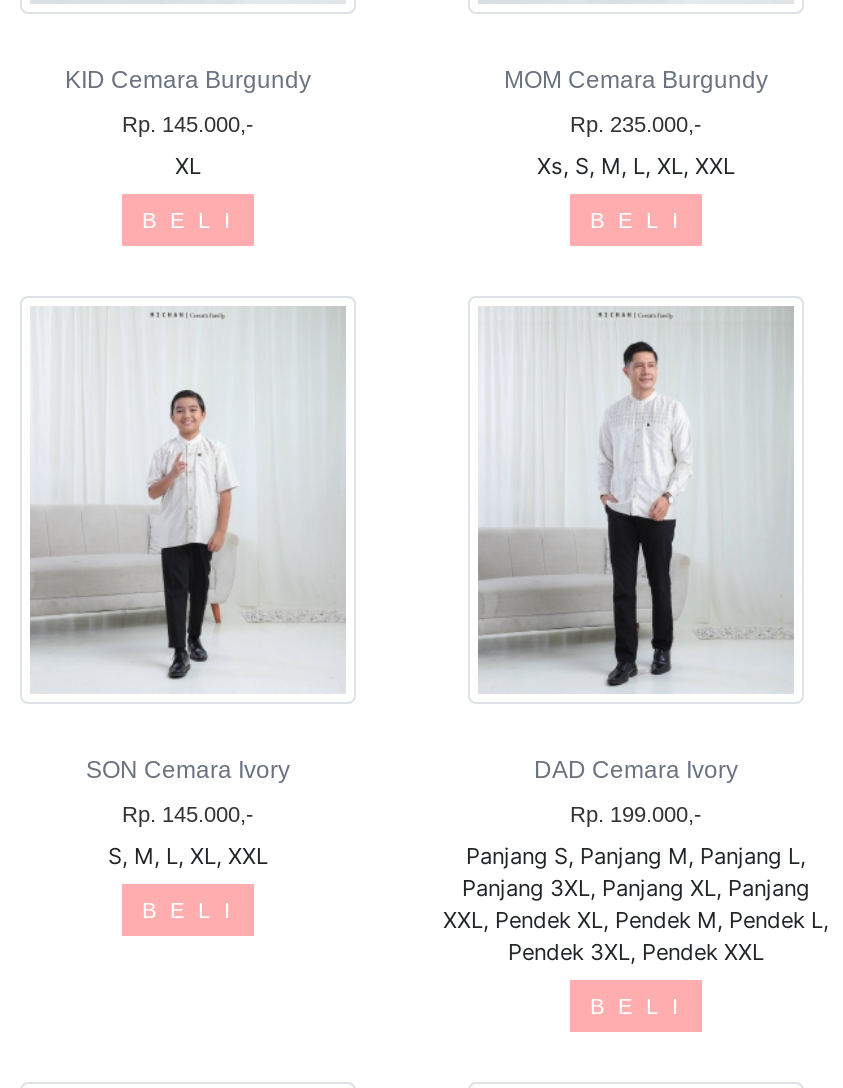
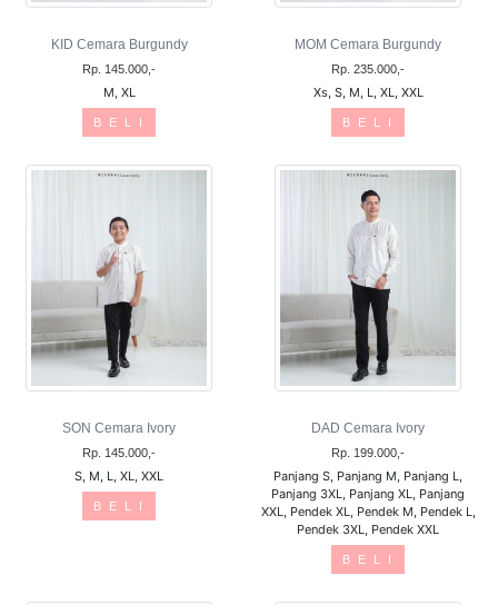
- XL
+ M, XL
